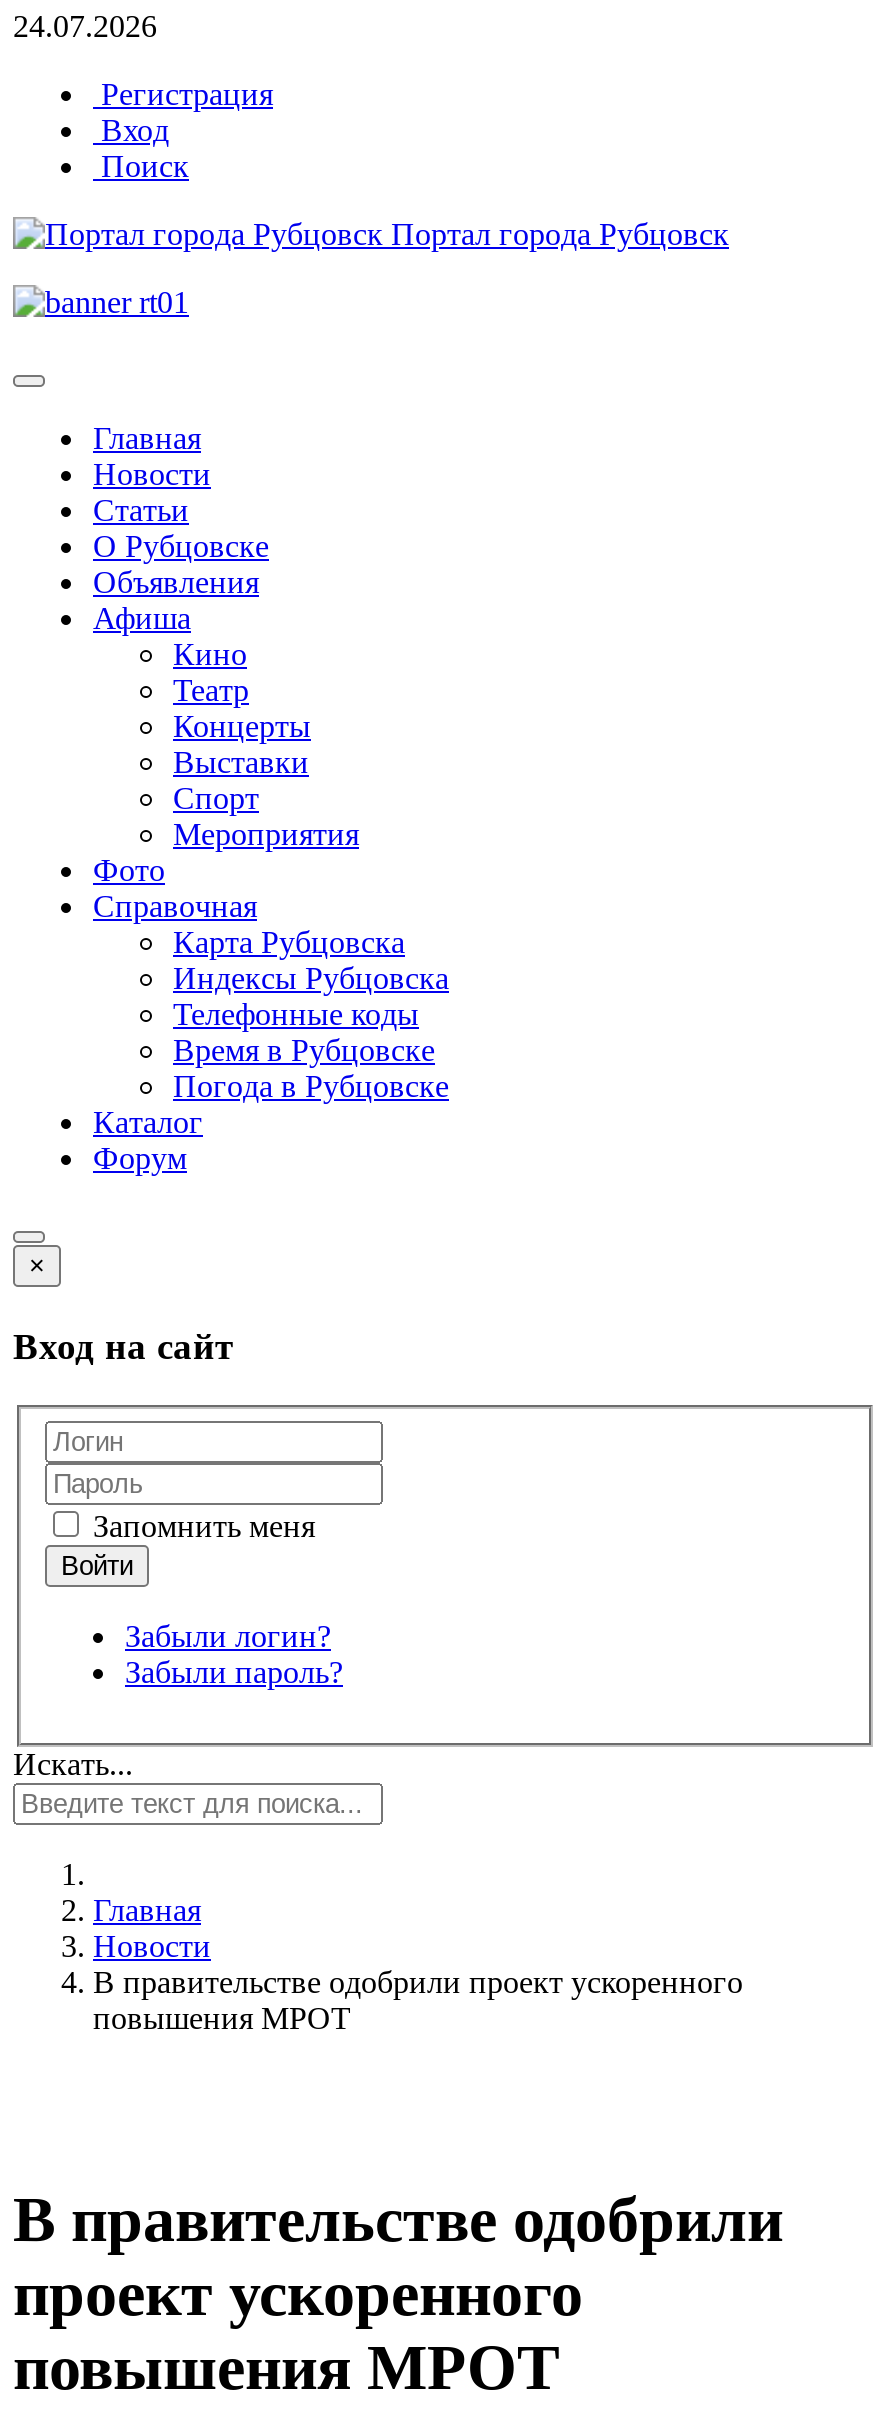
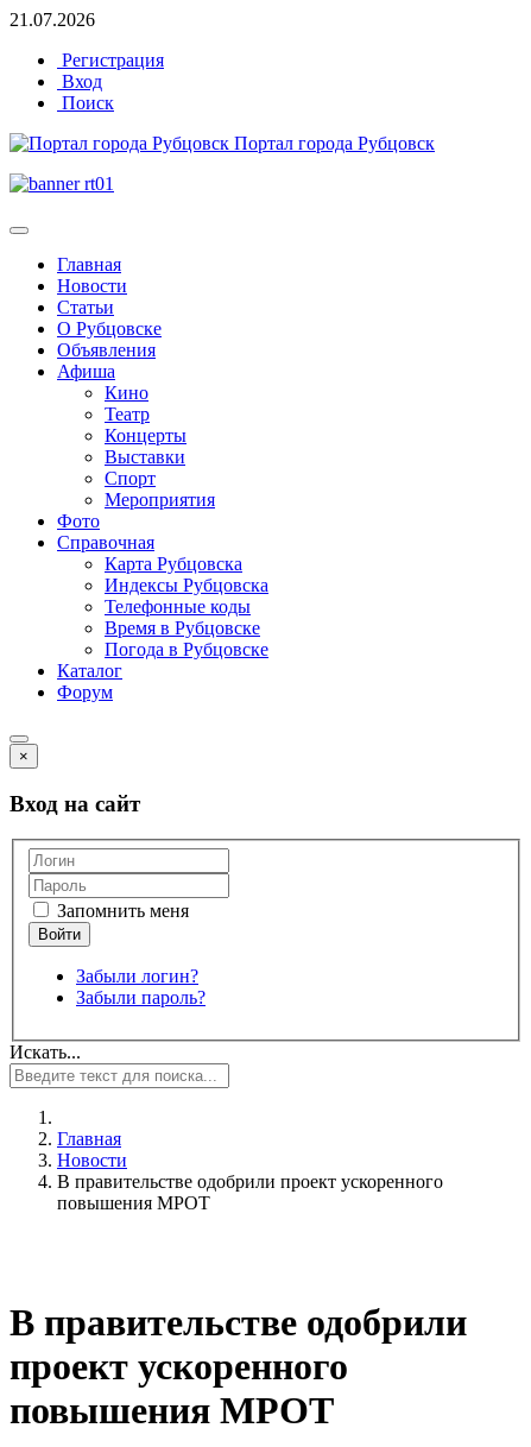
- 24.07.2026
+ 21.07.2026
